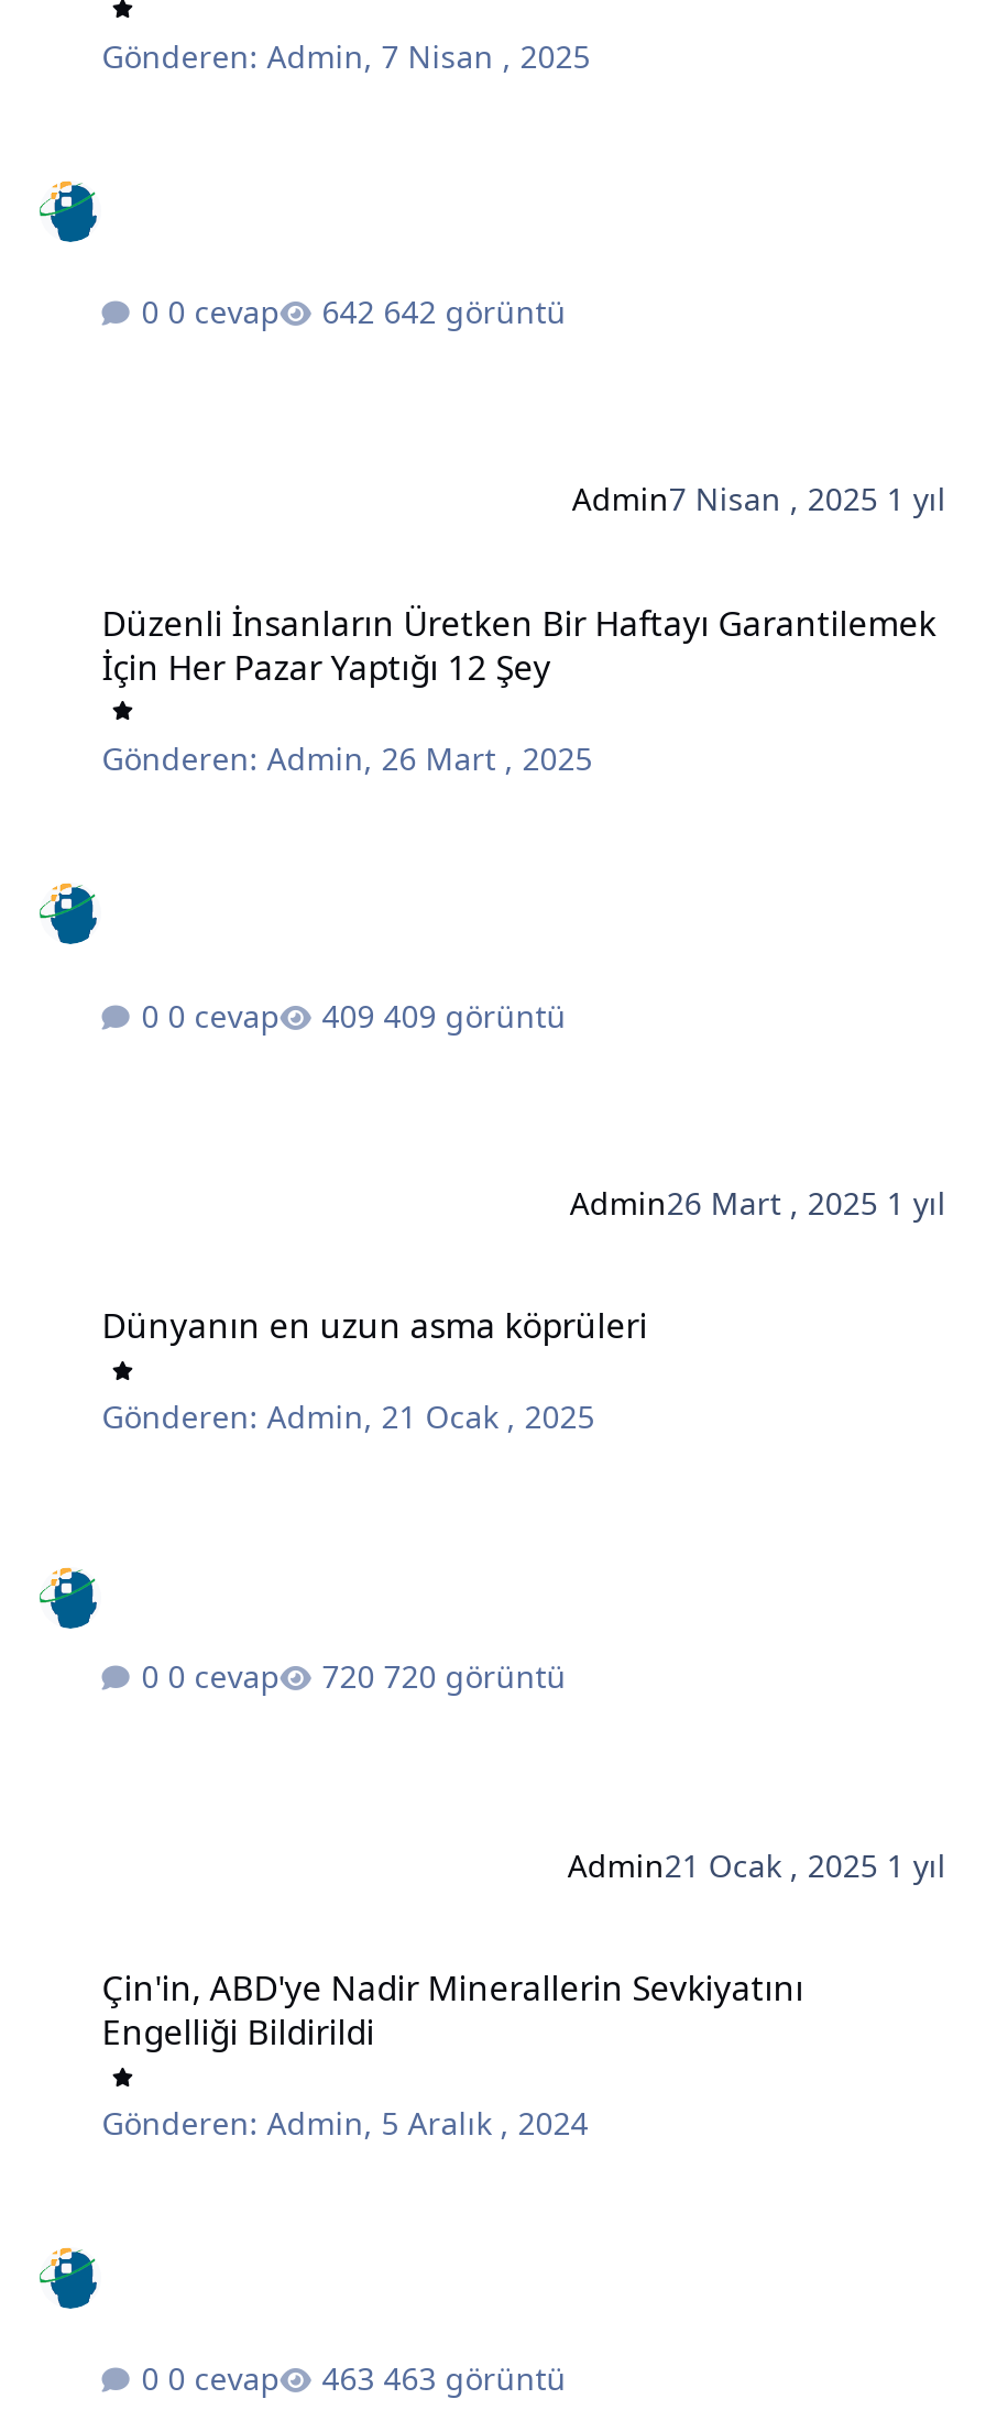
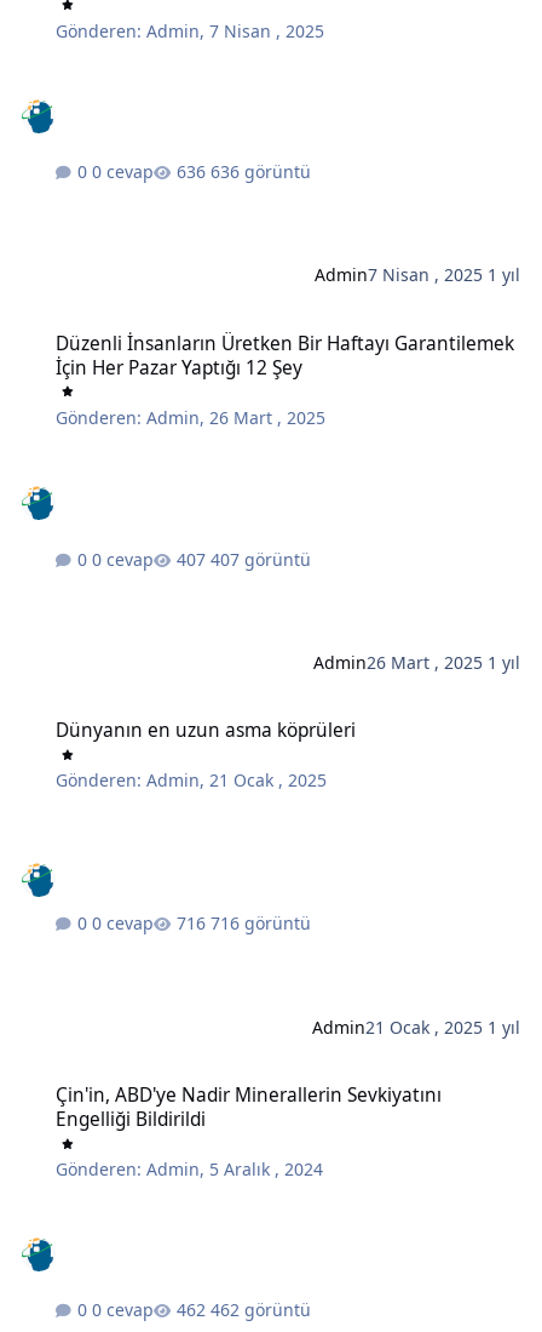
- 642 görüntü
+ 636 görüntü

- 409 görüntü
+ 407 görüntü

- 720 görüntü
+ 716 görüntü

- 463 görüntü
+ 462 görüntü
